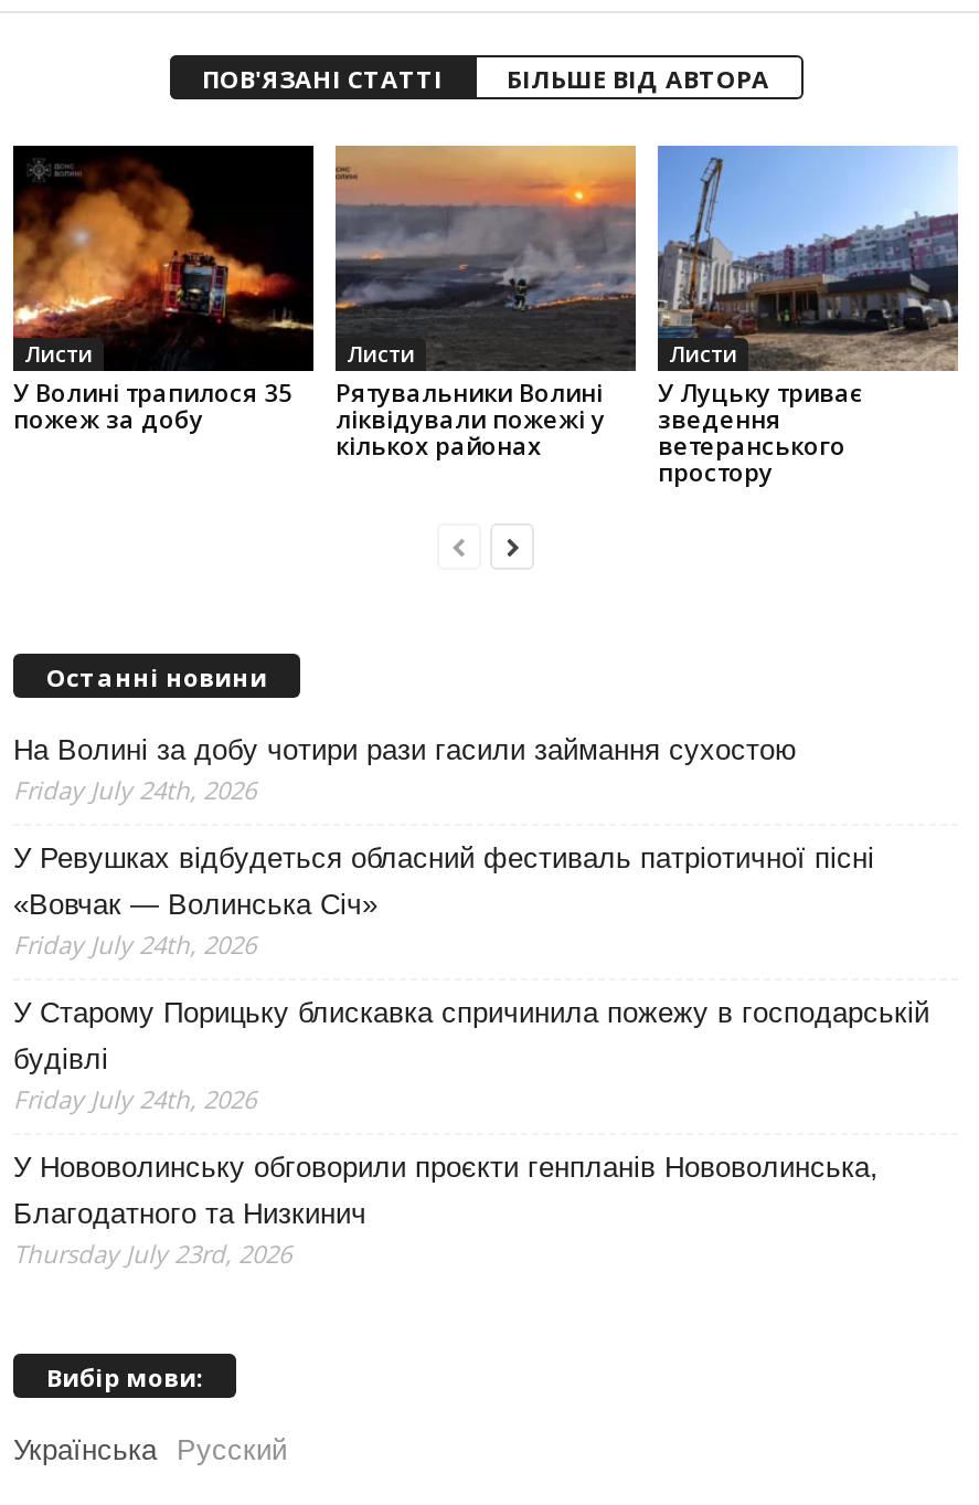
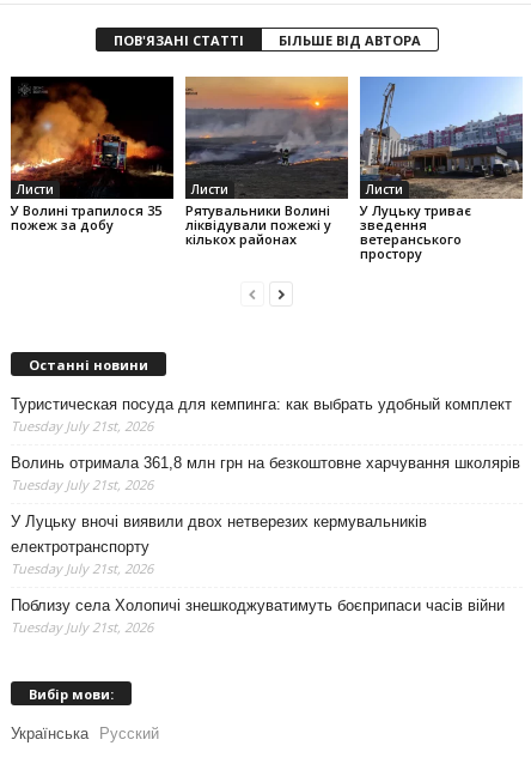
- На Волині за добу чотири рази гасили займання сухостою
- Friday July 24th, 2026
+ Туристическая посуда для кемпинга: как выбрать удобный комплект
+ Tuesday July 21st, 2026

- У Ревушках відбудеться обласний фестиваль патріотичної пісні
- «Вовчак — Волинська Січ»
- Friday July 24th, 2026
+ Волинь отримала 361,8 млн грн на безкоштовне харчування школярів
+ Tuesday July 21st, 2026

- У Старому Порицьку блискавка спричинила пожежу в господарській
- будівлі
- Friday July 24th, 2026
+ У Луцьку вночі виявили двох нетверезих кермувальників
+ електротранспорту
+ Tuesday July 21st, 2026

- У Нововолинську обговорили проєкти генпланів Нововолинська,
- Благодатного та Низкинич
- Thursday July 23rd, 2026
+ Поблизу села Холопичі знешкоджуватимуть боєприпаси часів війни
+ Tuesday July 21st, 2026
